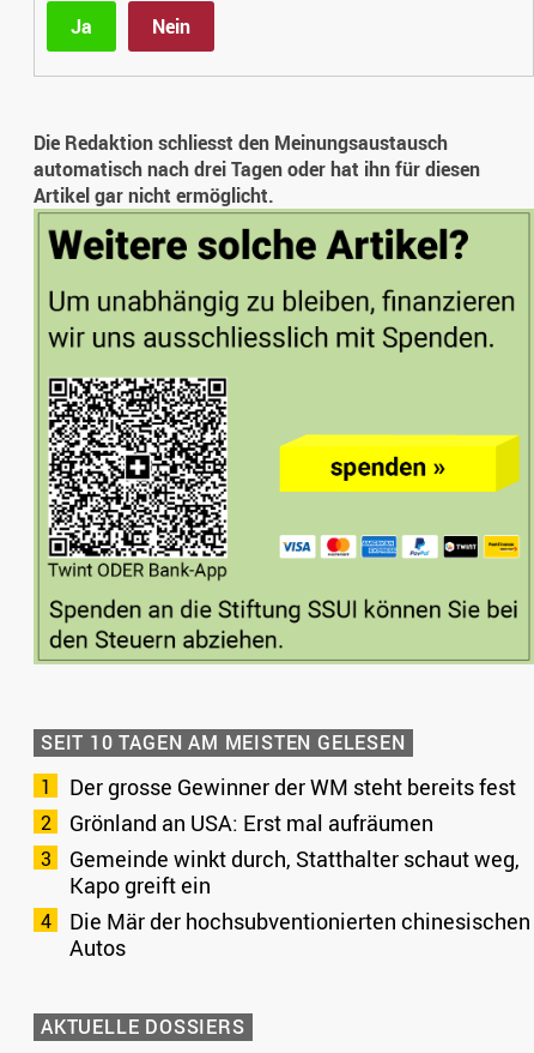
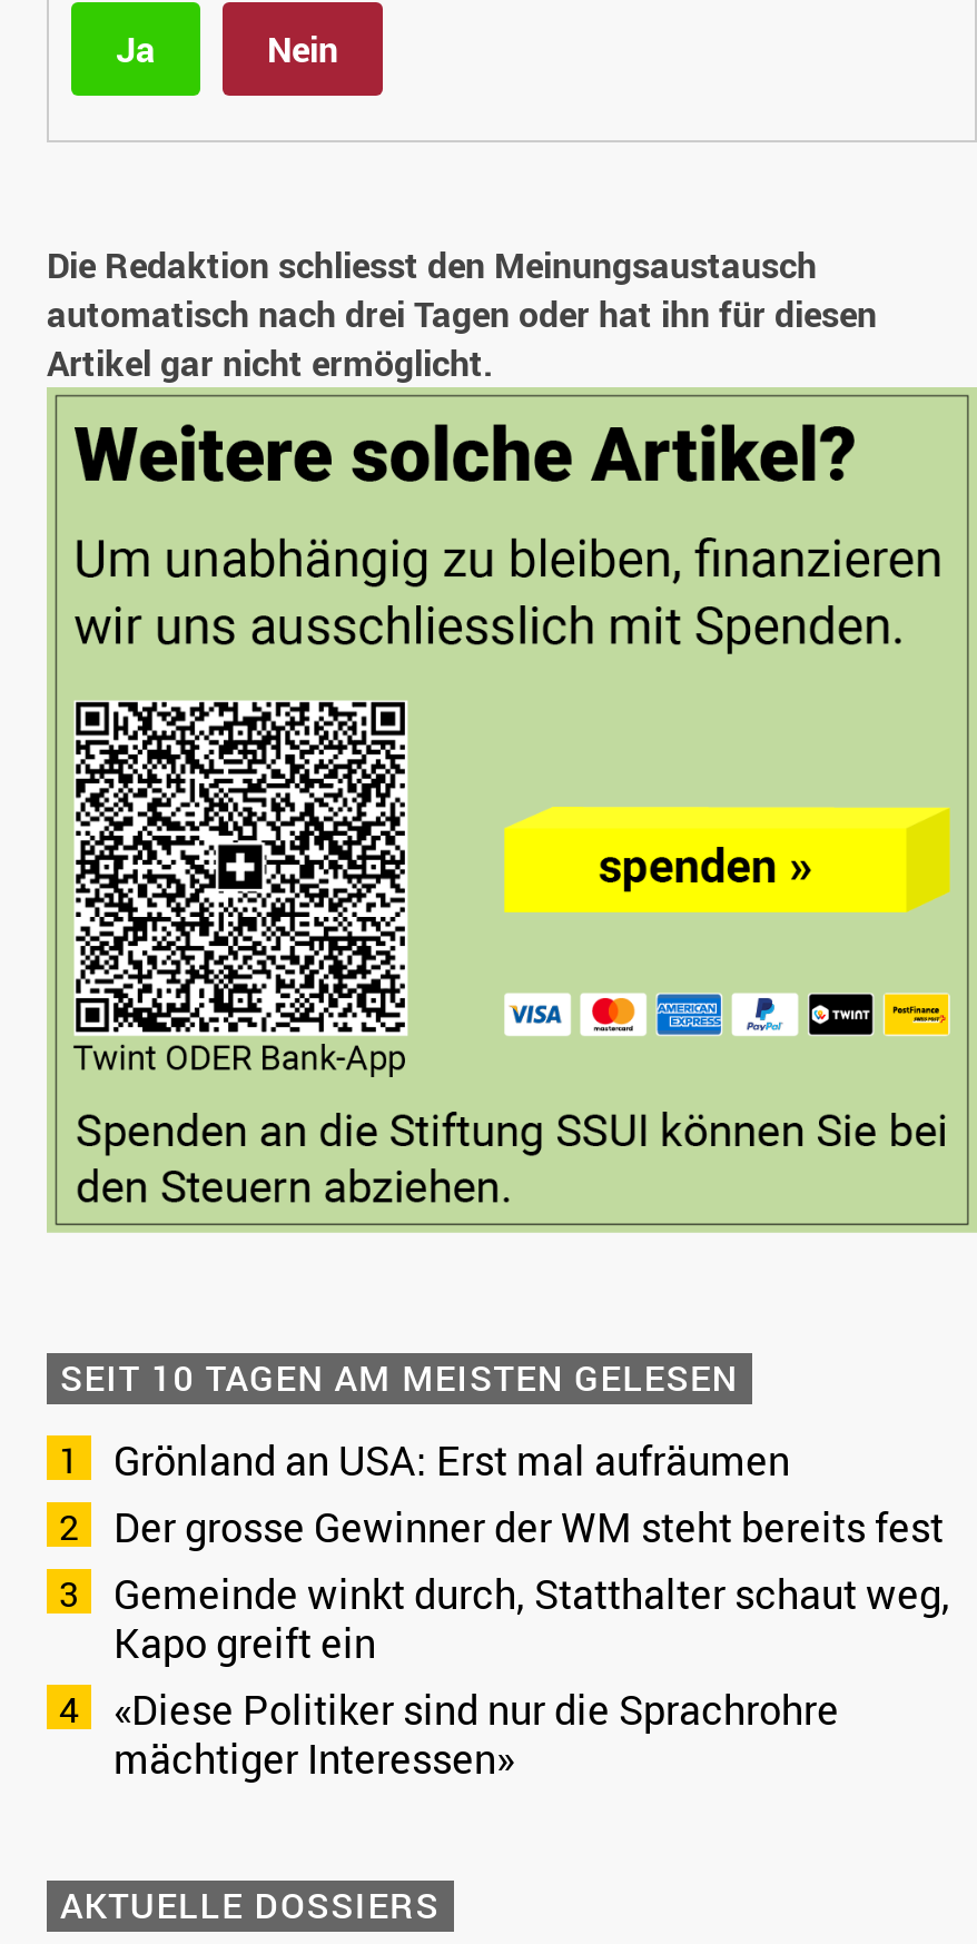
moved down: Der grosse Gewinner der WM steht bereits fest

moved up: Grönland an USA: Erst mal aufräumen

- Die Mär der hochsubventionierten chinesischen
- Autos
+ «Diese Politiker sind nur die Sprachrohre
+ mächtiger Interessen»
